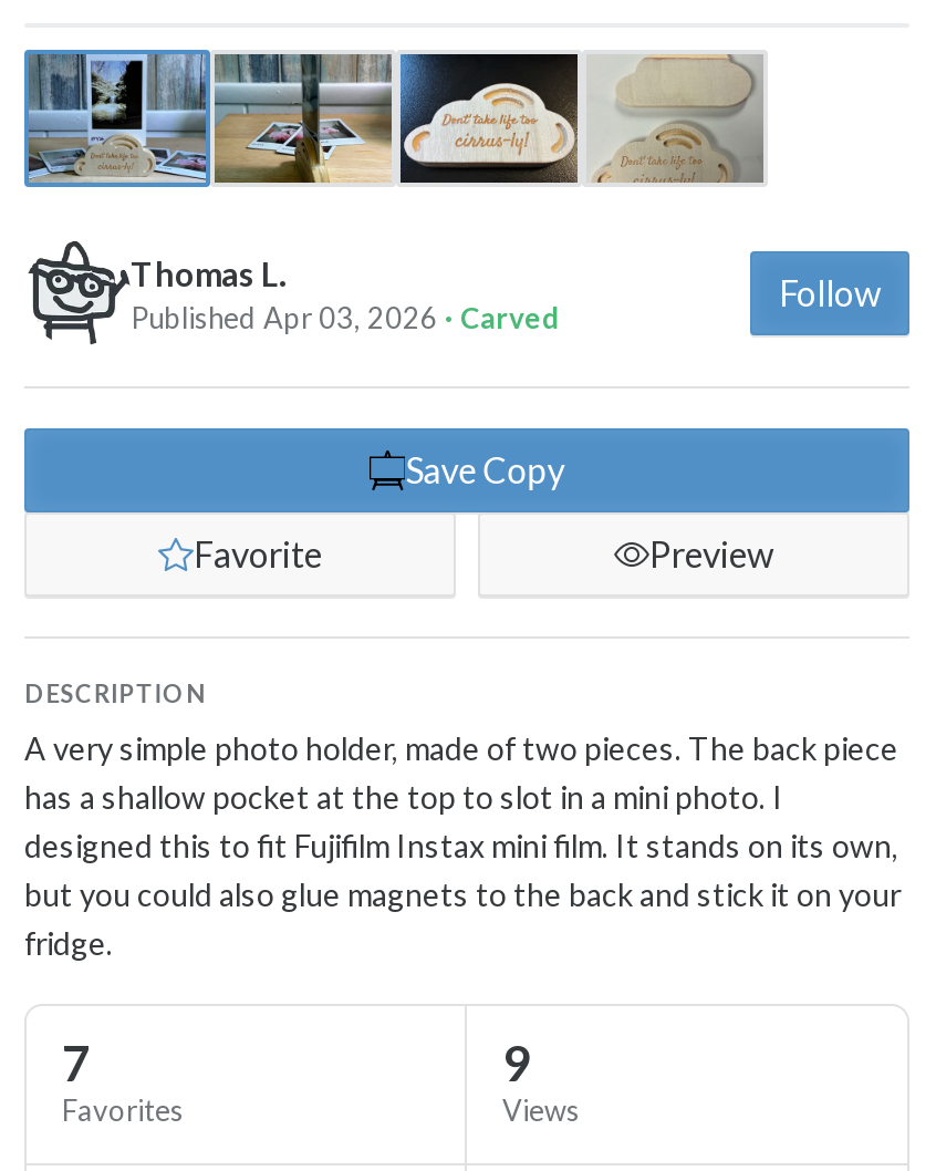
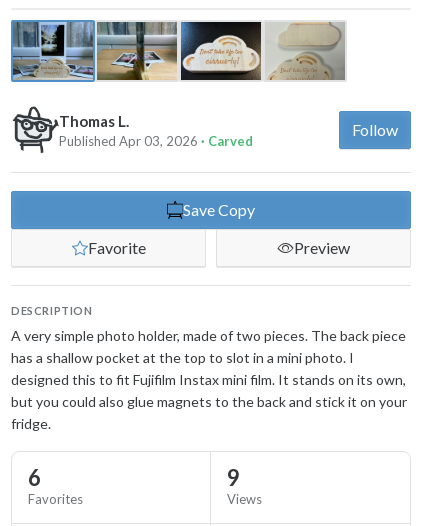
- 7
+ 6
